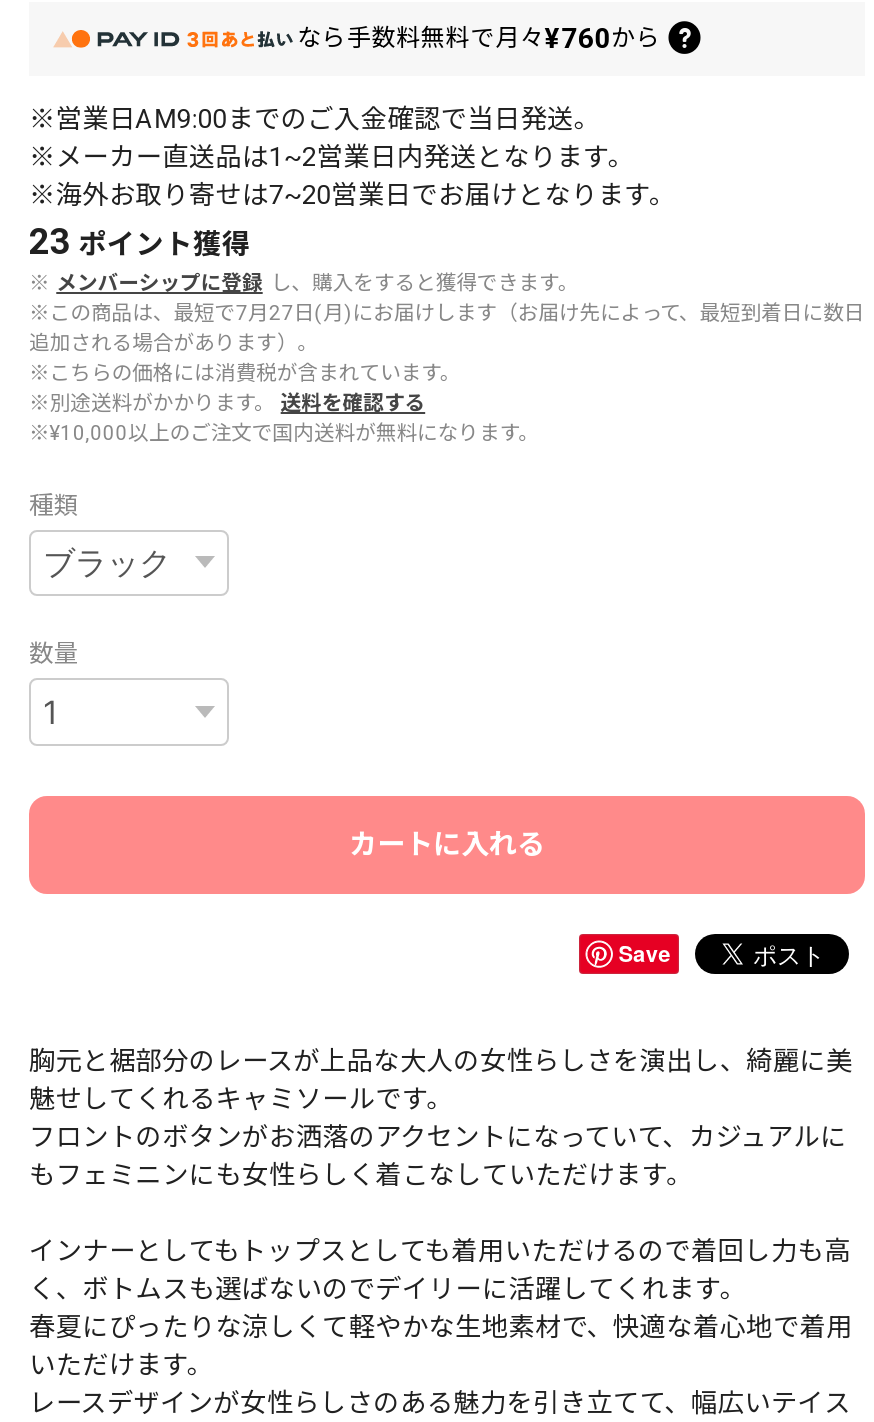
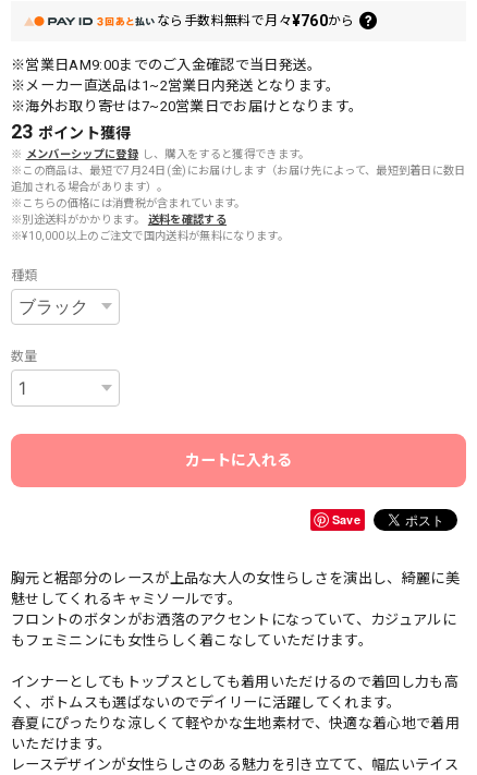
- ※この商品は、最短で7月27日(月)にお届けします（お届け先によって、最短到着日に数日
+ ※この商品は、最短で7月24日(金)にお届けします（お届け先によって、最短到着日に数日
